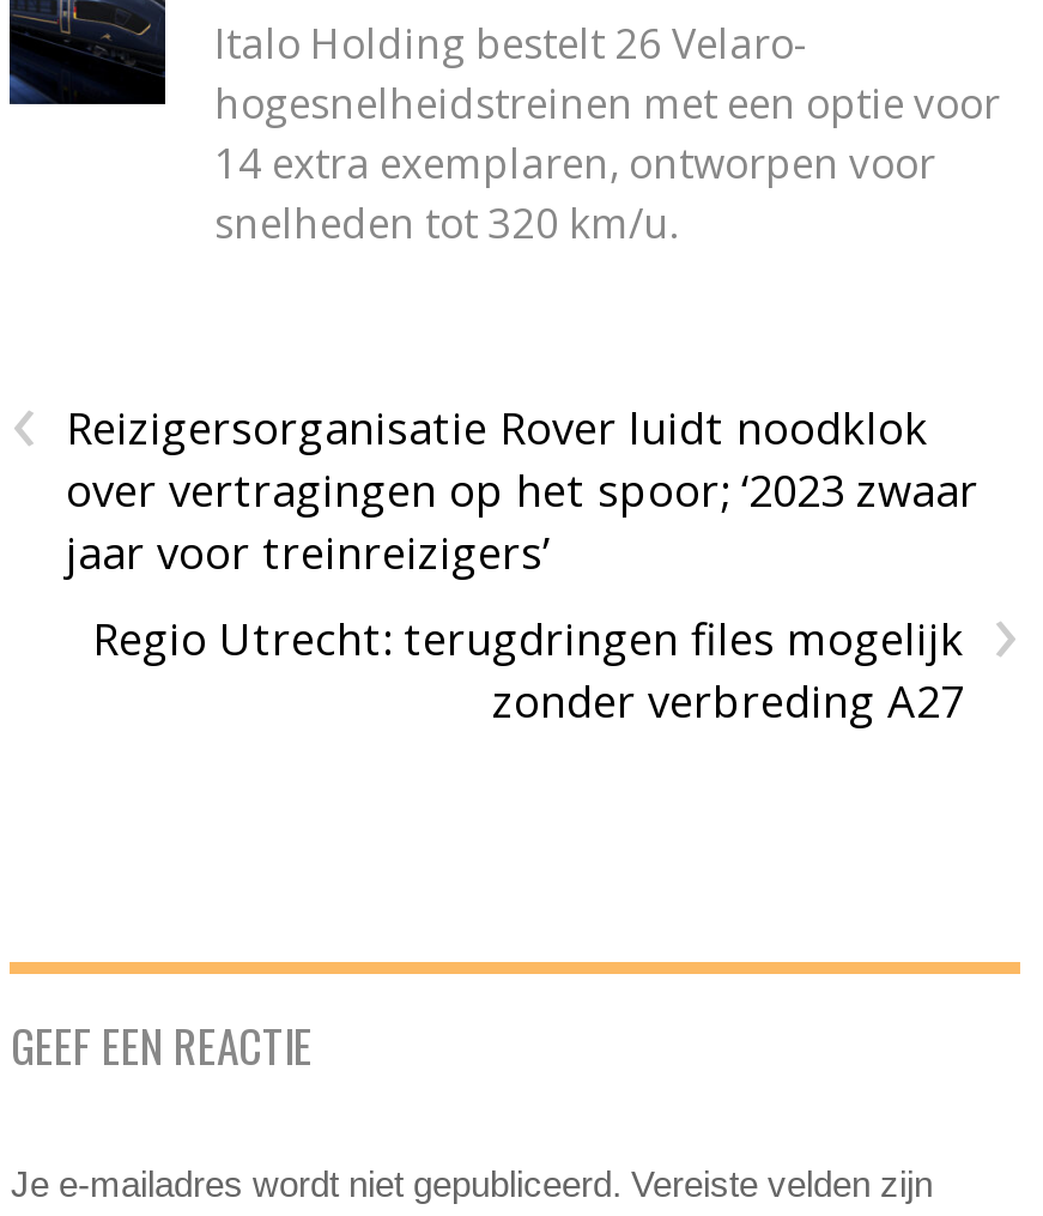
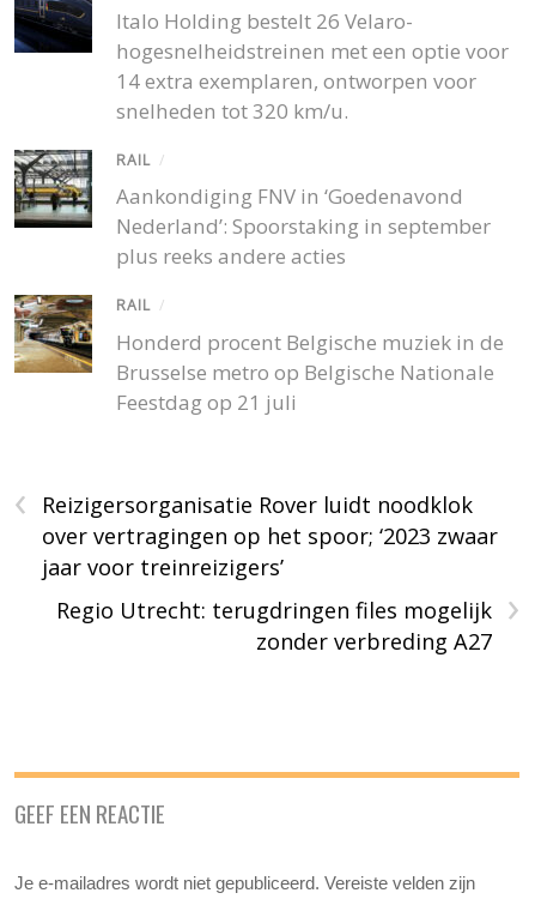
+ [image]
+ RAIL /
+ Aankondiging FNV in ‘Goedenavond
+ Nederland’: Spoorstaking in september
+ plus reeks andere acties
+ RAIL /
+ Honderd procent Belgische muziek in de
+ Brusselse metro op Belgische Nationale
+ Feestdag op 21 juli

+ [image]
